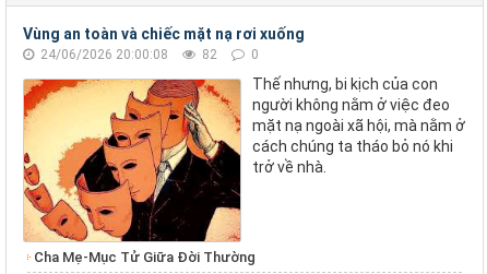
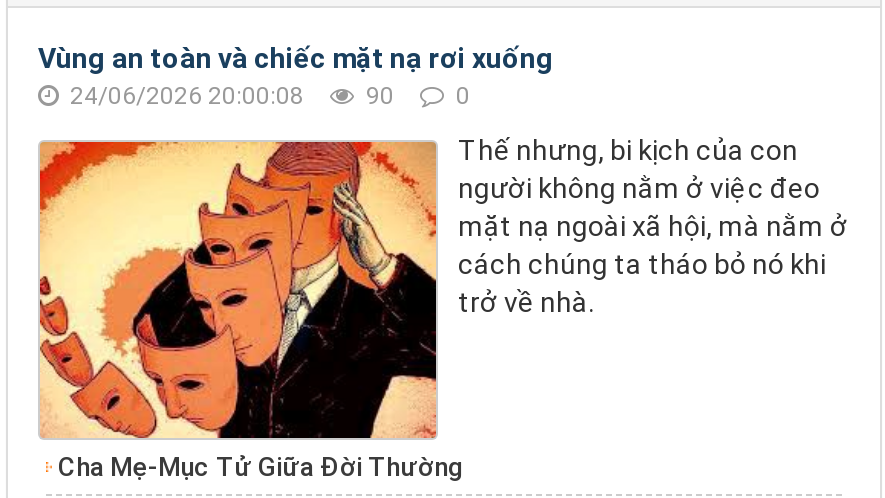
- 24/06/2026 20:00:08 82 0
+ 24/06/2026 20:00:08 90 0
